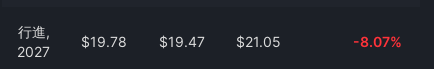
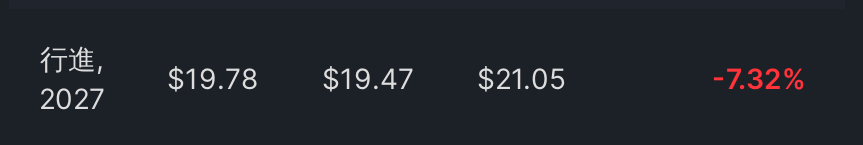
- -8.07%
+ -7.32%
